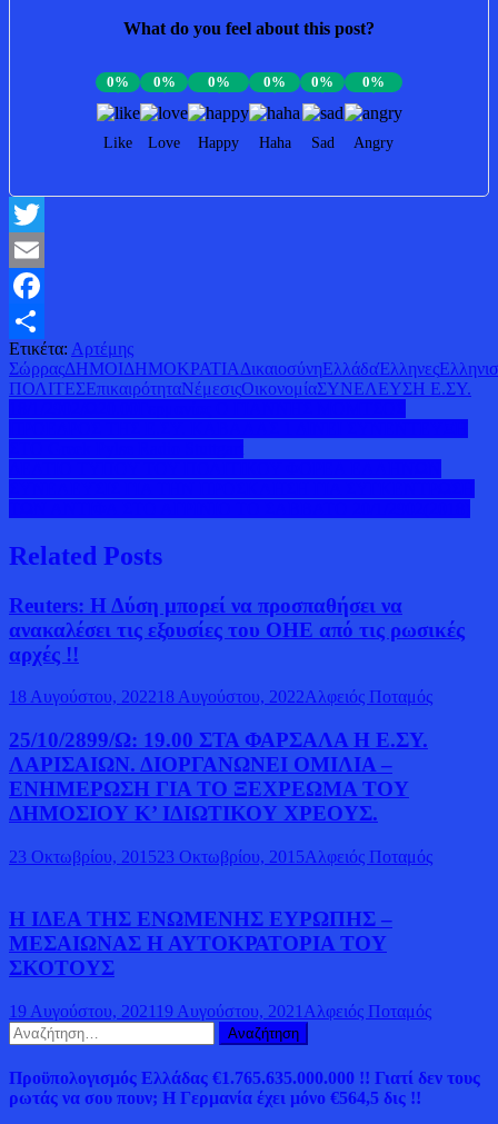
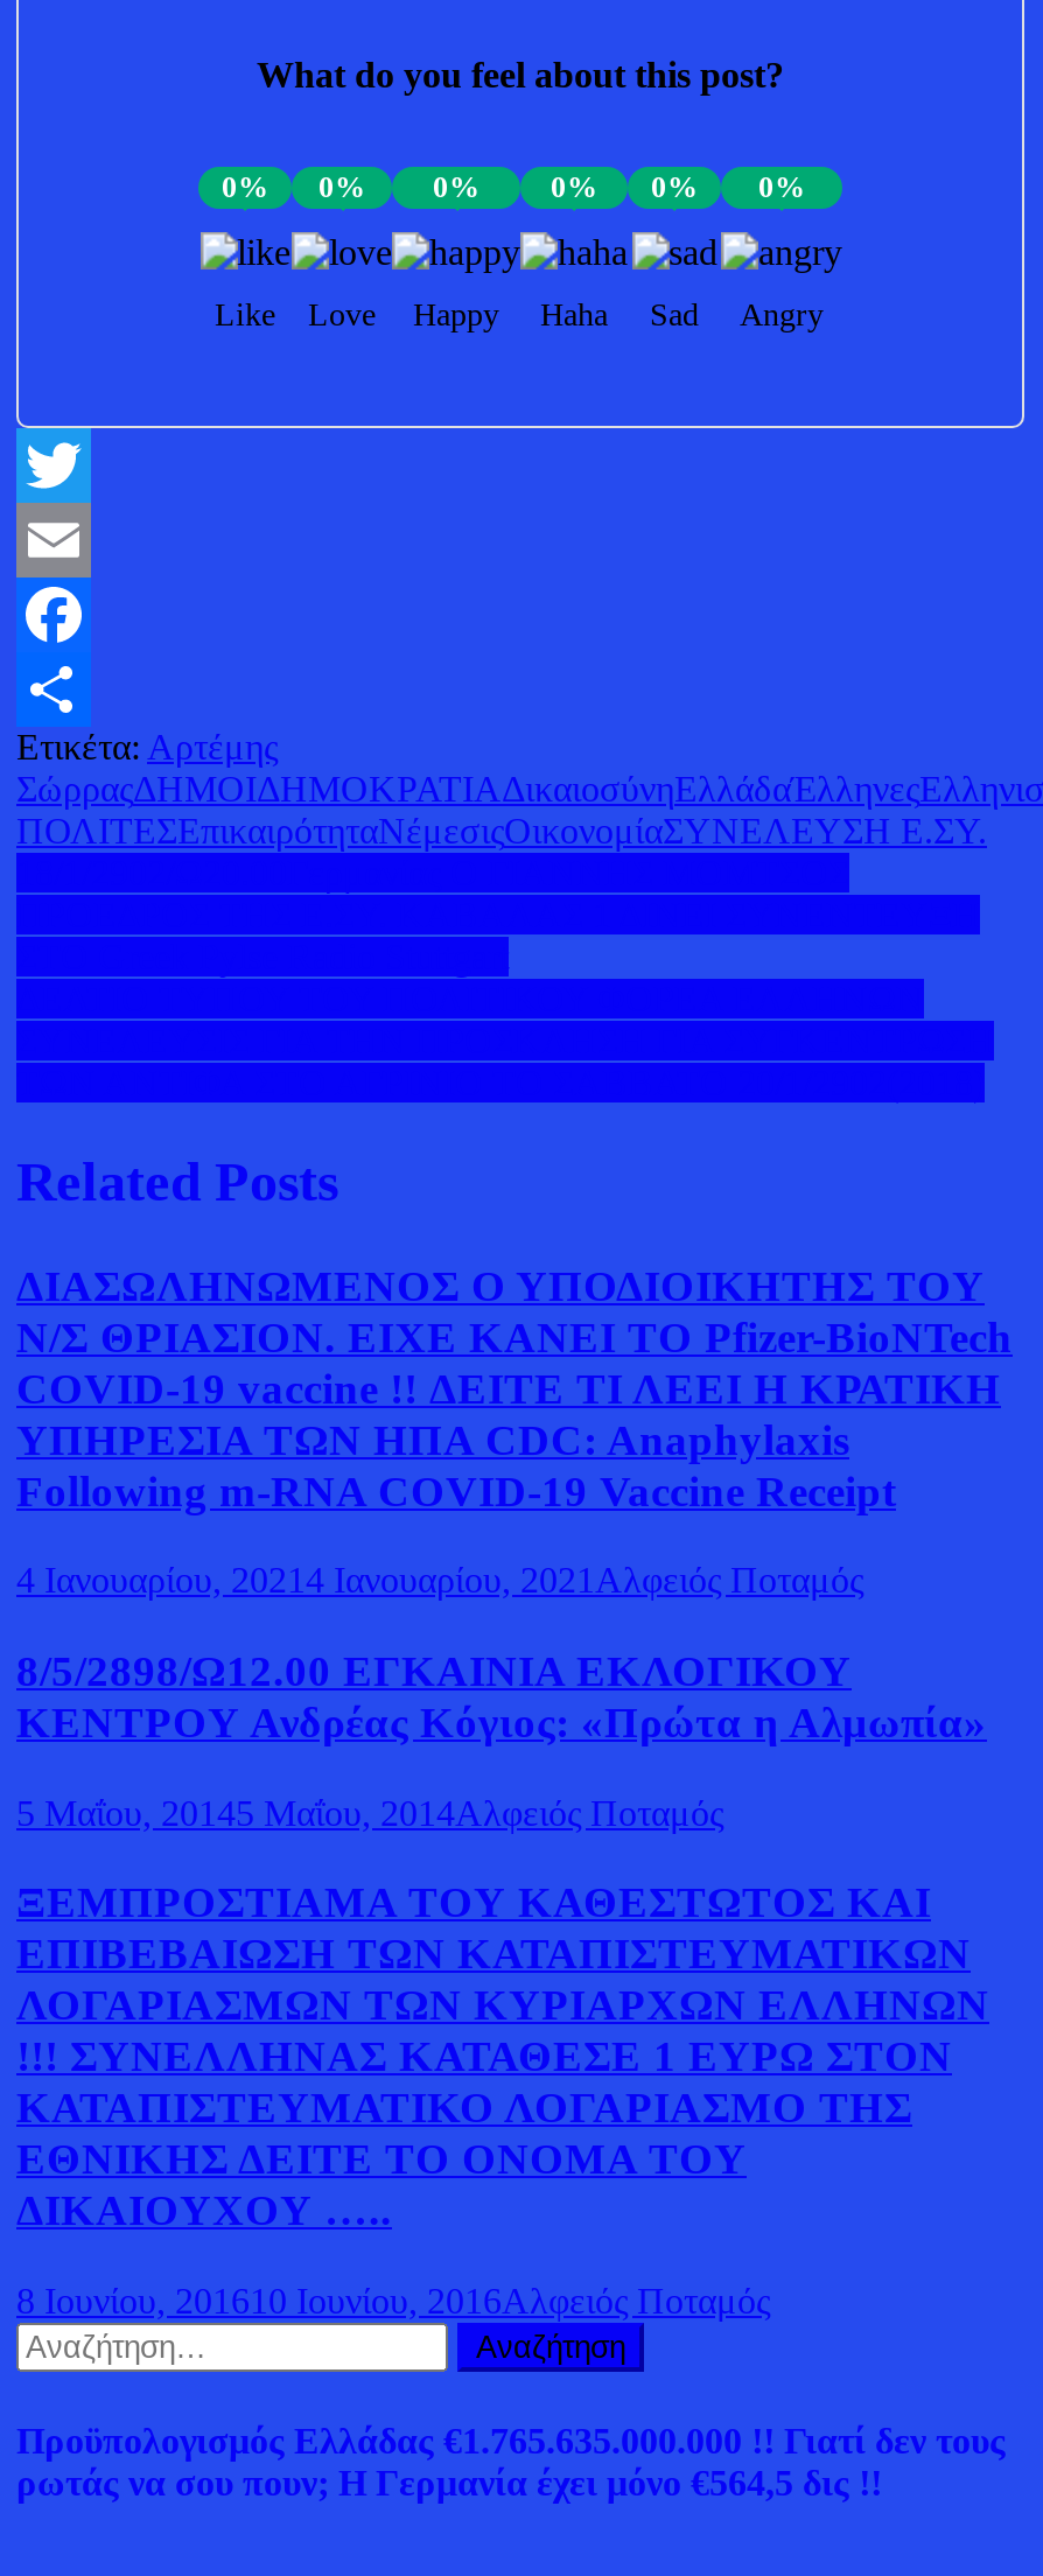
- Reuters: Η Δύση μπορεί να προσπαθήσει να
- ανακαλέσει τις εξουσίες του ΟΗΕ από τις ρωσικές
- αρχές !!
+ ΔΙΑΣΩΛΗΝΩΜΕΝΟΣ Ο ΥΠΟΔΙΟΙΚΗΤΗΣ ΤΟΥ
+ Ν/Σ ΘΡΙΑΣΙΟΝ. ΕΙΧΕ ΚΑΝΕΙ ΤΟ Pfizer-BioNTech
+ COVID-19 vaccine !! ΔΕΙΤΕ ΤΙ ΛΕΕΙ Η ΚΡΑΤΙΚΗ
+ ΥΠΗΡΕΣΙΑ ΤΩΝ ΗΠΑ CDC: Anaphylaxis
+ Following m-RNA COVID-19 Vaccine Receipt

- 18 Αυγούστου, 2022 18 Αυγούστου, 2022 Αλφειός Ποταμός
+ 4 Ιανουαρίου, 2021 4 Ιανουαρίου, 2021 Αλφειός Ποταμός

- 25/10/2899/Ω: 19.00 ΣΤΑ ΦΑΡΣΑΛΑ Η Ε.ΣΥ.
- ΛΑΡΙΣΑΙΩΝ. ΔΙΟΡΓΑΝΩΝΕΙ ΟΜΙΛΙΑ –
- ΕΝΗΜΕΡΩΣΗ ΓΙΑ ΤΟ ΞΕΧΡΕΩΜΑ ΤΟΥ
- ΔΗΜΟΣΙΟΥ Κ’ ΙΔΙΩΤΙΚΟΥ ΧΡΕΟΥΣ.
+ 8/5/2898/Ω12.00 ΕΓΚΑΙΝΙΑ ΕΚΛΟΓΙΚΟΥ
+ ΚΕΝΤΡΟΥ Ανδρέας Κόγιος: «Πρώτα η Αλμωπία»

- 23 Οκτωβρίου, 201523 Οκτωβρίου, 2015Αλφειός Ποταμός
+ 5 Μαΐου, 20145 Μαΐου, 2014Αλφειός Ποταμός

- Η ΙΔΕΑ ΤΗΣ ΕΝΩΜΕΝΗΣ ΕΥΡΩΠΗΣ –
- ΜΕΣΑΙΩΝΑΣ Η ΑΥΤΟΚΡΑΤΟΡΙΑ ΤΟΥ
- ΣΚΟΤΟΥΣ
+ ΞΕΜΠΡΟΣΤΙΑΜΑ ΤΟΥ ΚΑΘΕΣΤΩΤΟΣ ΚΑΙ
+ ΕΠΙΒΕΒΑΙΩΣΗ ΤΩΝ ΚΑΤΑΠΙΣΤΕΥΜΑΤΙΚΩΝ
+ ΛΟΓΑΡΙΑΣΜΩΝ ΤΩΝ ΚΥΡΙΑΡΧΩΝ ΕΛΛΗΝΩΝ
+ !!! ΣΥΝΕΛΛΗΝΑΣ ΚΑΤΑΘΕΣΕ 1 ΕΥΡΩ ΣΤΟΝ
+ ΚΑΤΑΠΙΣΤΕΥΜΑΤΙΚΟ ΛΟΓΑΡΙΑΣΜΟ ΤΗΣ
+ ΕΘΝΙΚΗΣ ΔΕΙΤΕ ΤΟ ΟΝΟΜΑ ΤΟΥ
+ ΔΙΚΑΙΟΥΧΟΥ …..

- 19 Αυγούστου, 202119 Αυγούστου, 2021Αλφειός Ποταμός
+ 8 Ιουνίου, 201610 Ιουνίου, 2016Αλφειός Ποταμός
